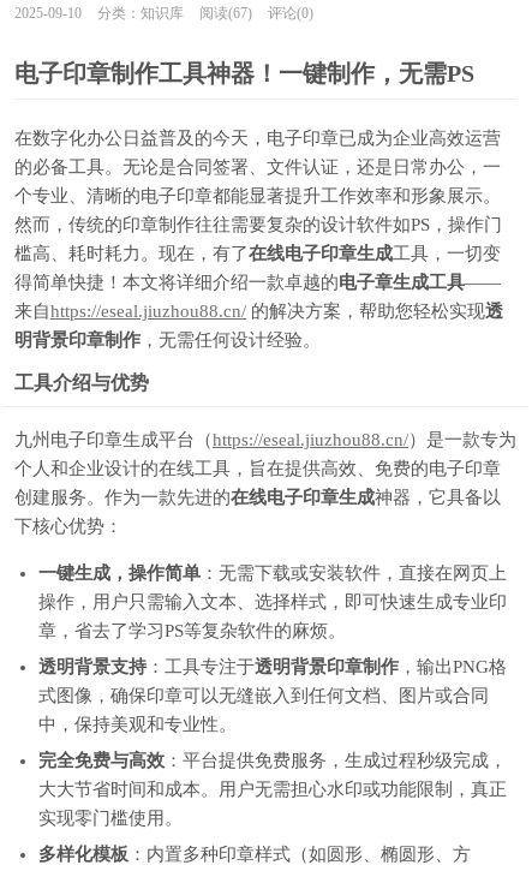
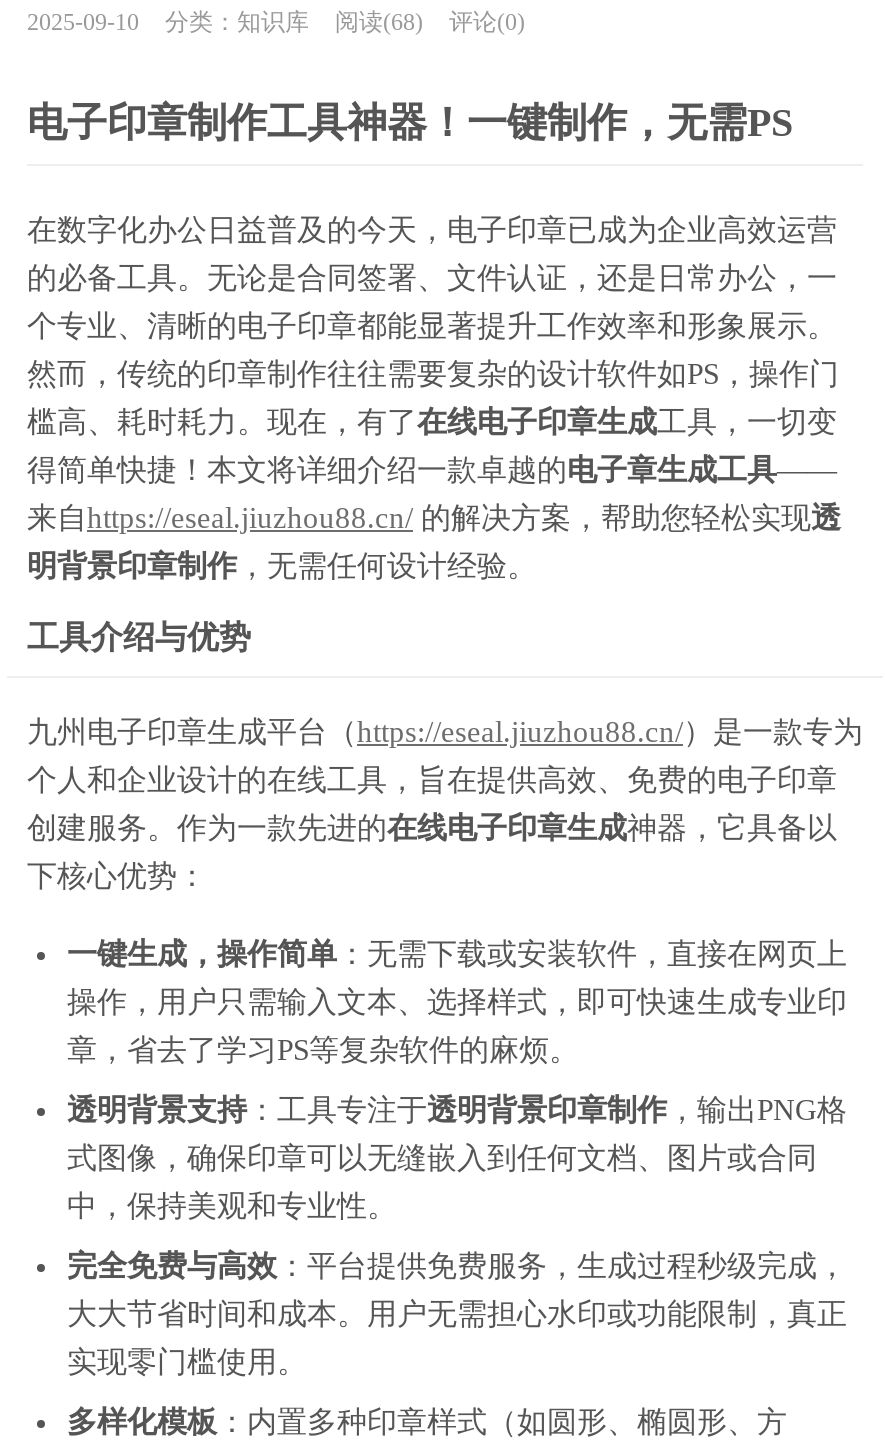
- 2025-09-10 分类：知识库 阅读(67) 评论(0)
+ 2025-09-10 分类：知识库 阅读(68) 评论(0)
